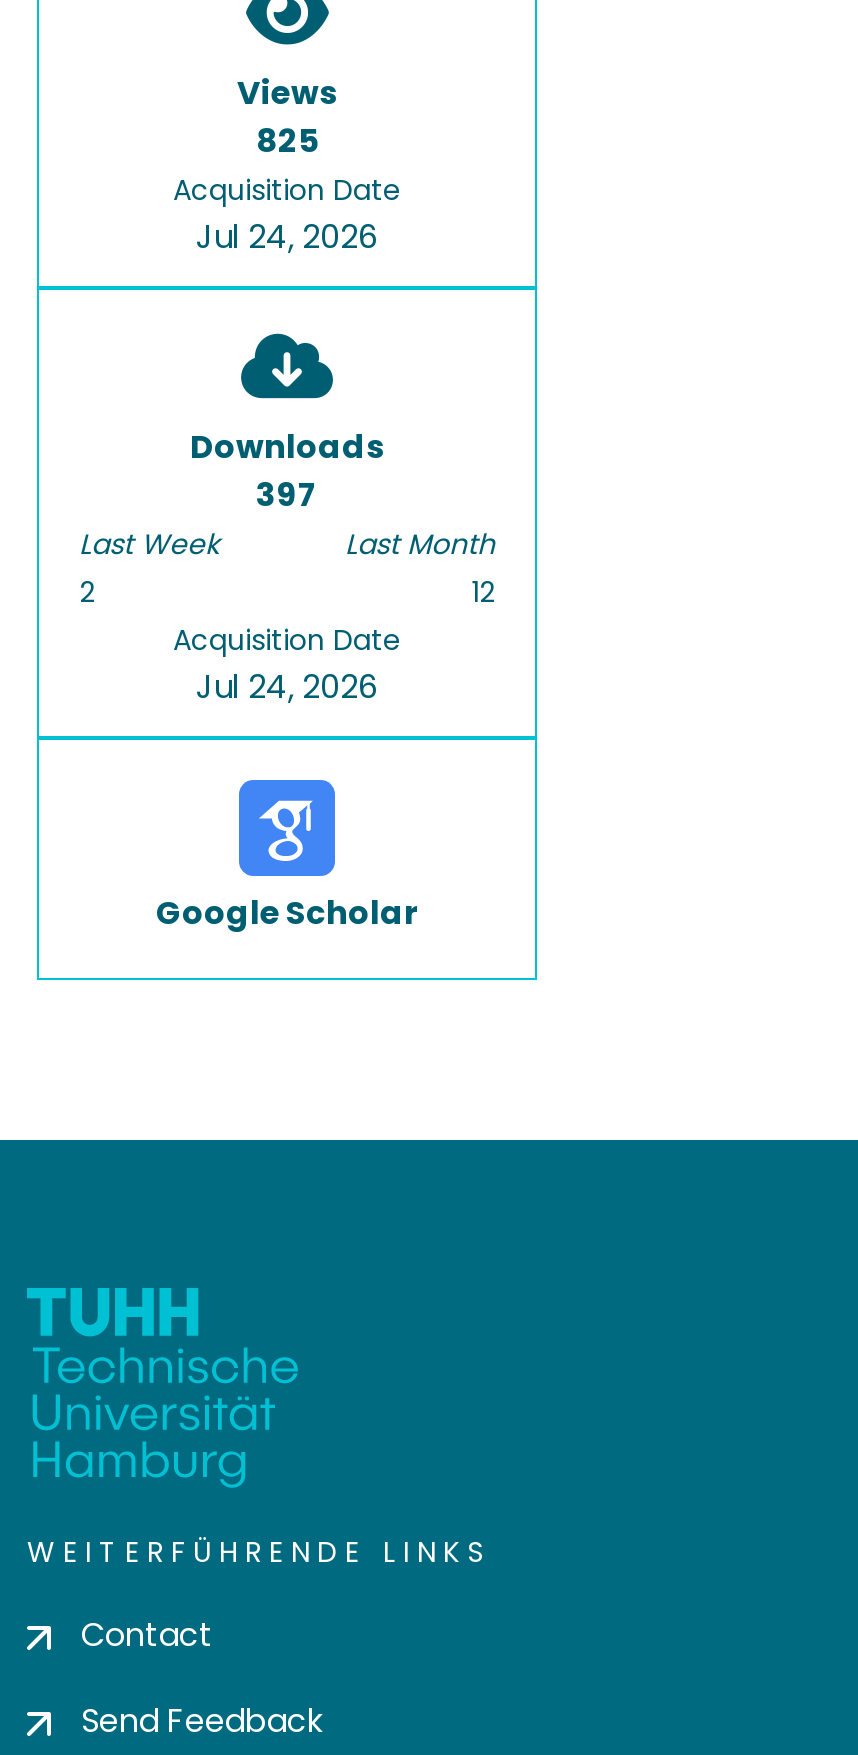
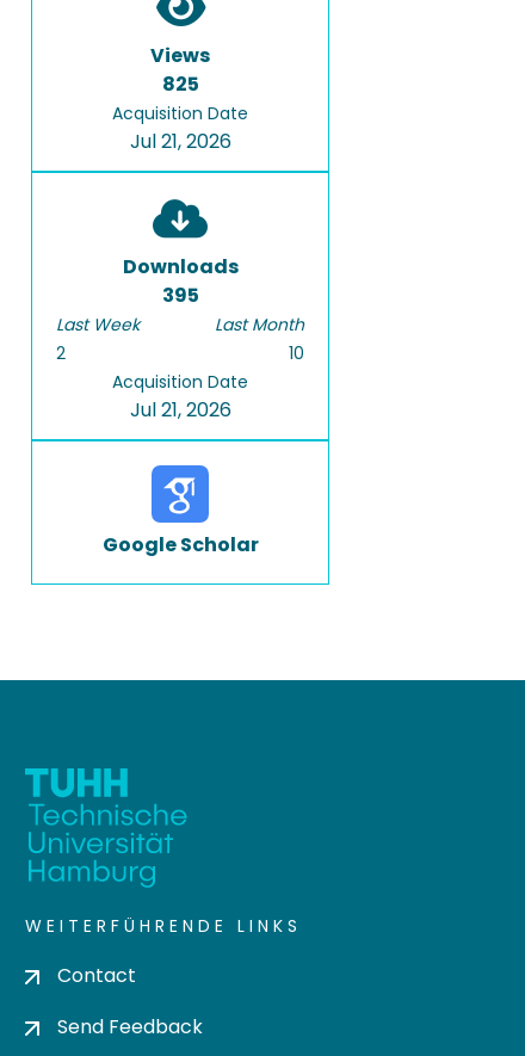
- Jul 24, 2026
+ Jul 21, 2026

- 397
+ 395

- 12
+ 10

- Jul 24, 2026
+ Jul 21, 2026
